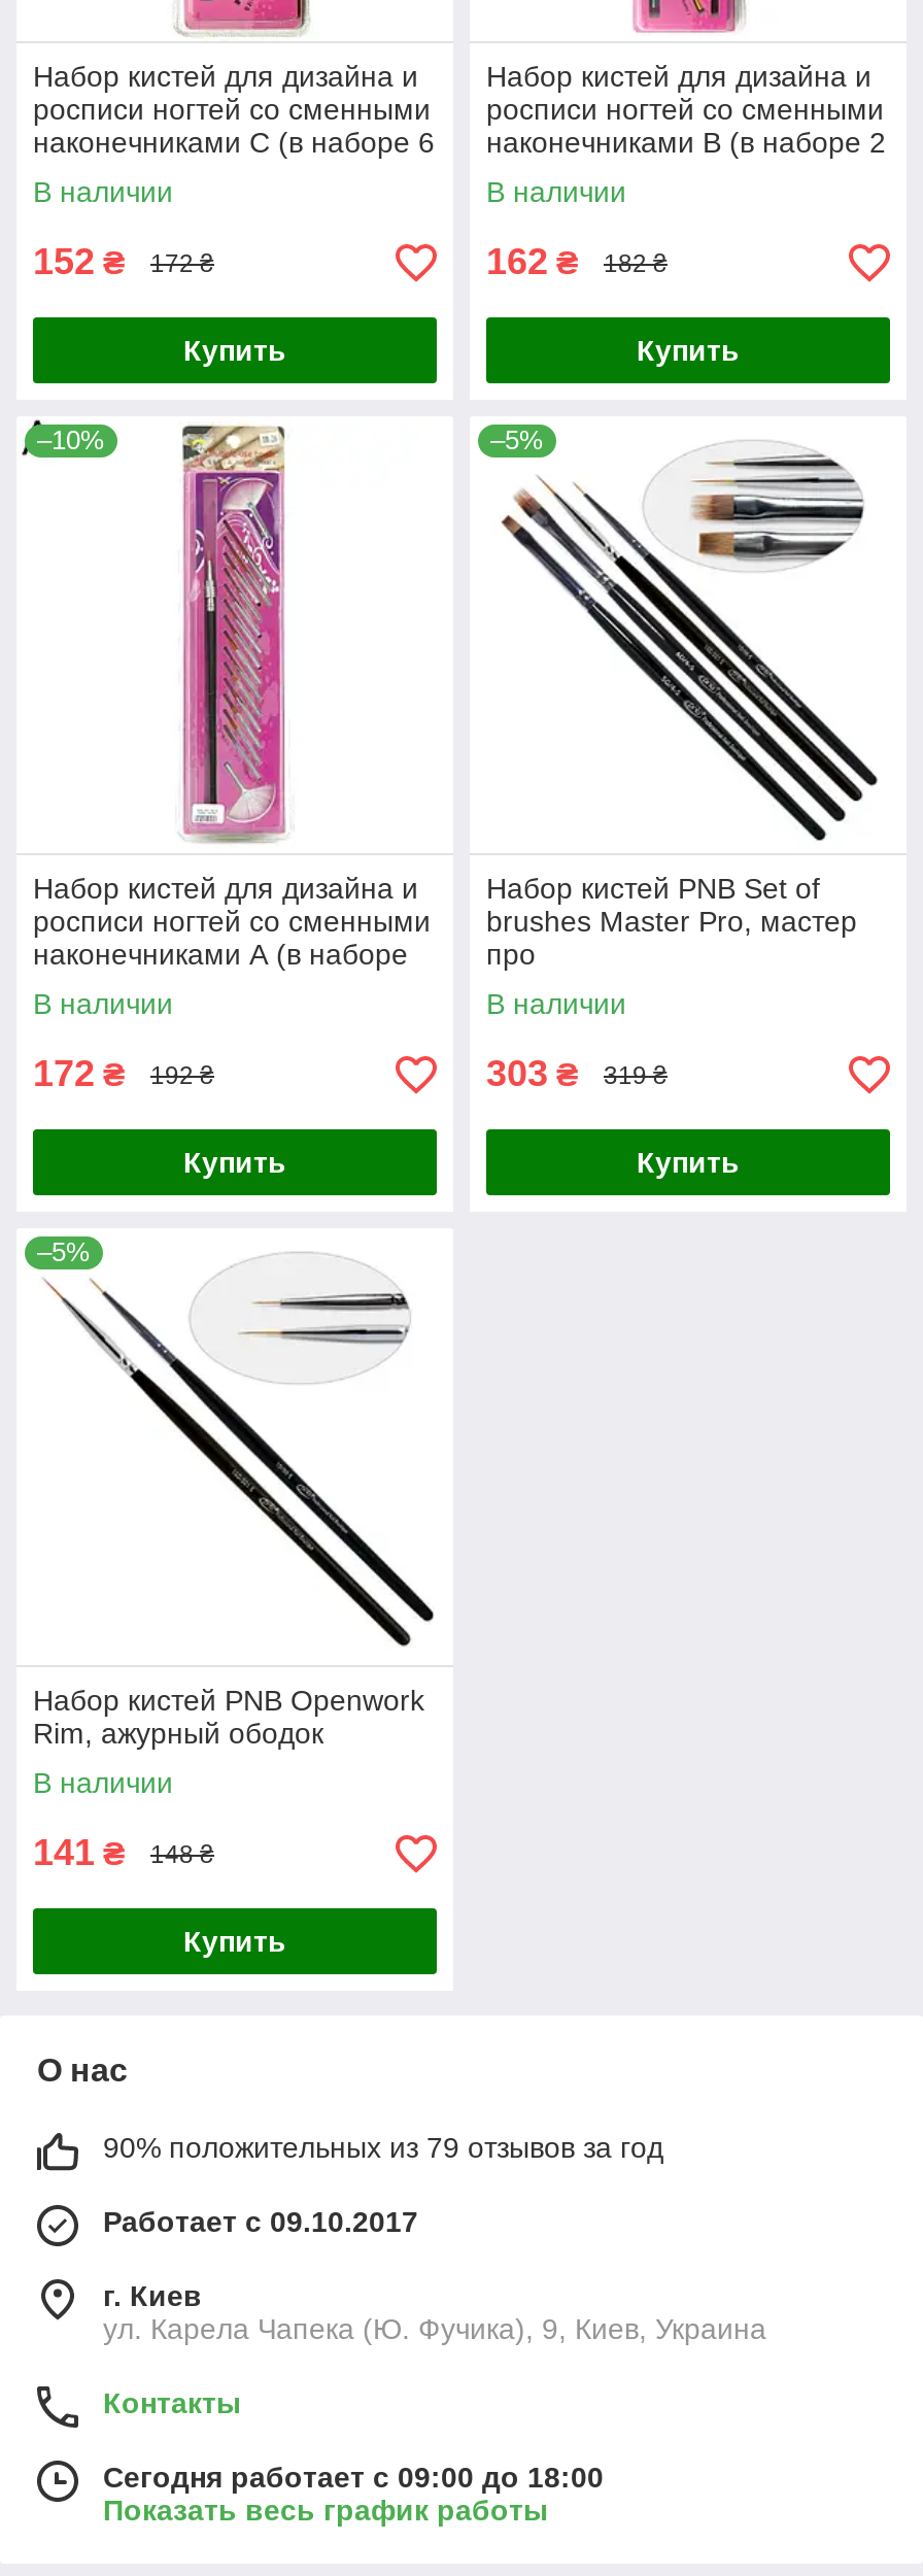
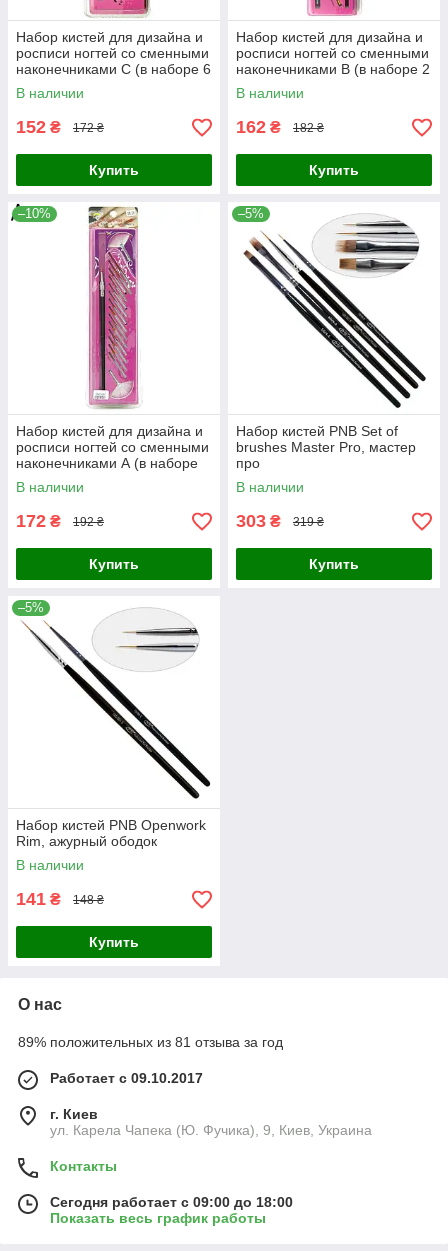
- 90% положительных из 79 отзывов за год
+ 89% положительных из 81 отзыва за год
